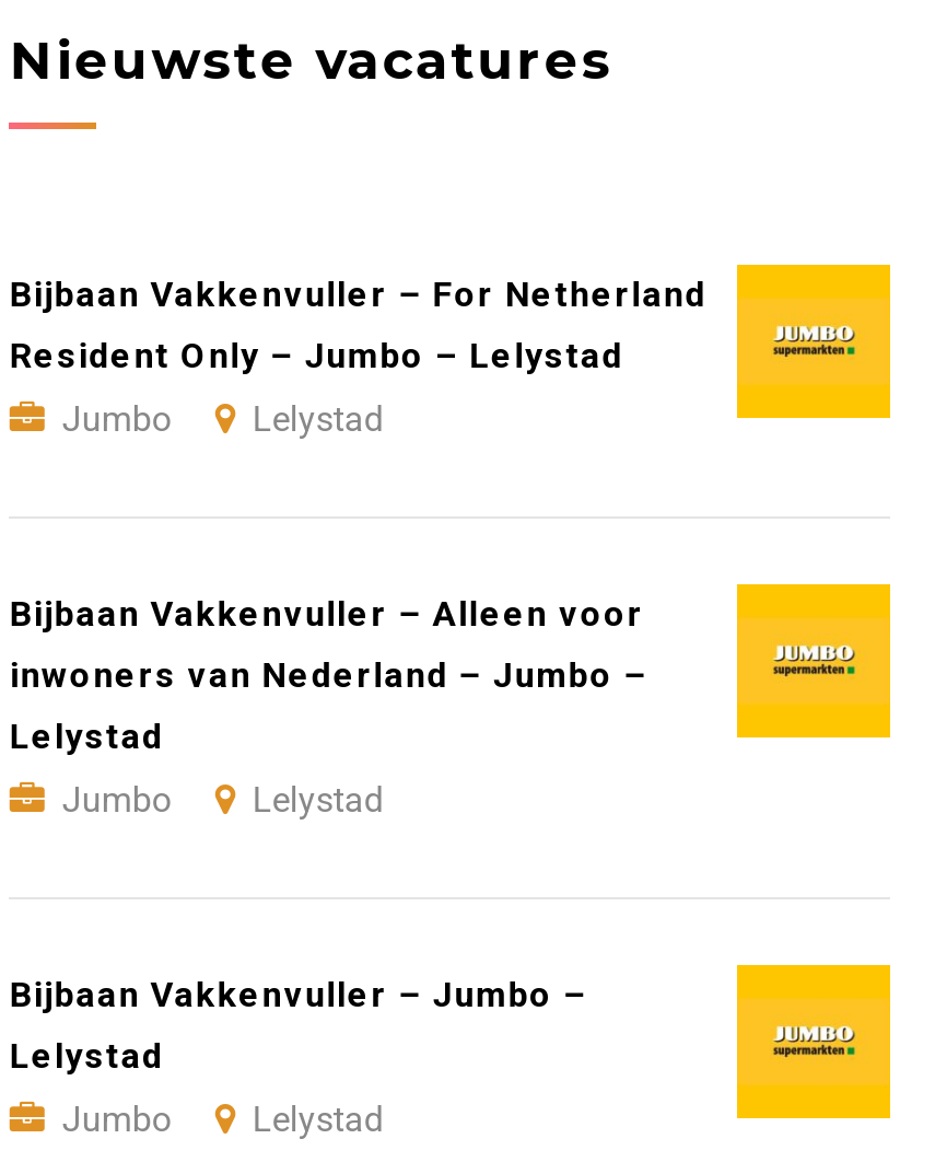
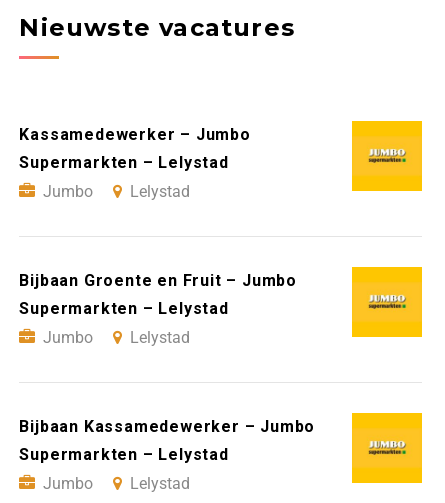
- Bijbaan Vakkenvuller – For Netherland
+ Kassamedewerker – Jumbo

- Resident Only – Jumbo – Lelystad
+ Supermarkten – Lelystad

- Bijbaan Vakkenvuller – Alleen voor
- inwoners van Nederland – Jumbo –
- Lelystad
+ Bijbaan Groente en Fruit – Jumbo
+ Supermarkten – Lelystad

- Bijbaan Vakkenvuller – Jumbo –
+ Bijbaan Kassamedewerker – Jumbo

- Lelystad
+ Supermarkten – Lelystad
